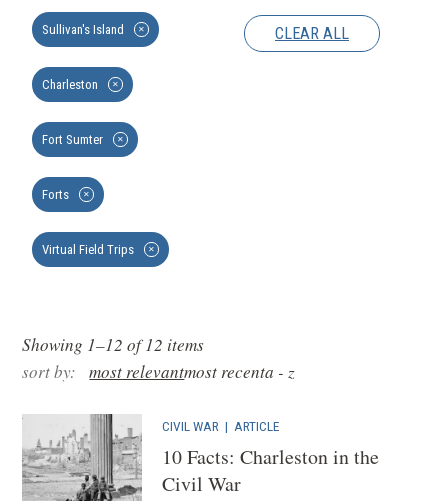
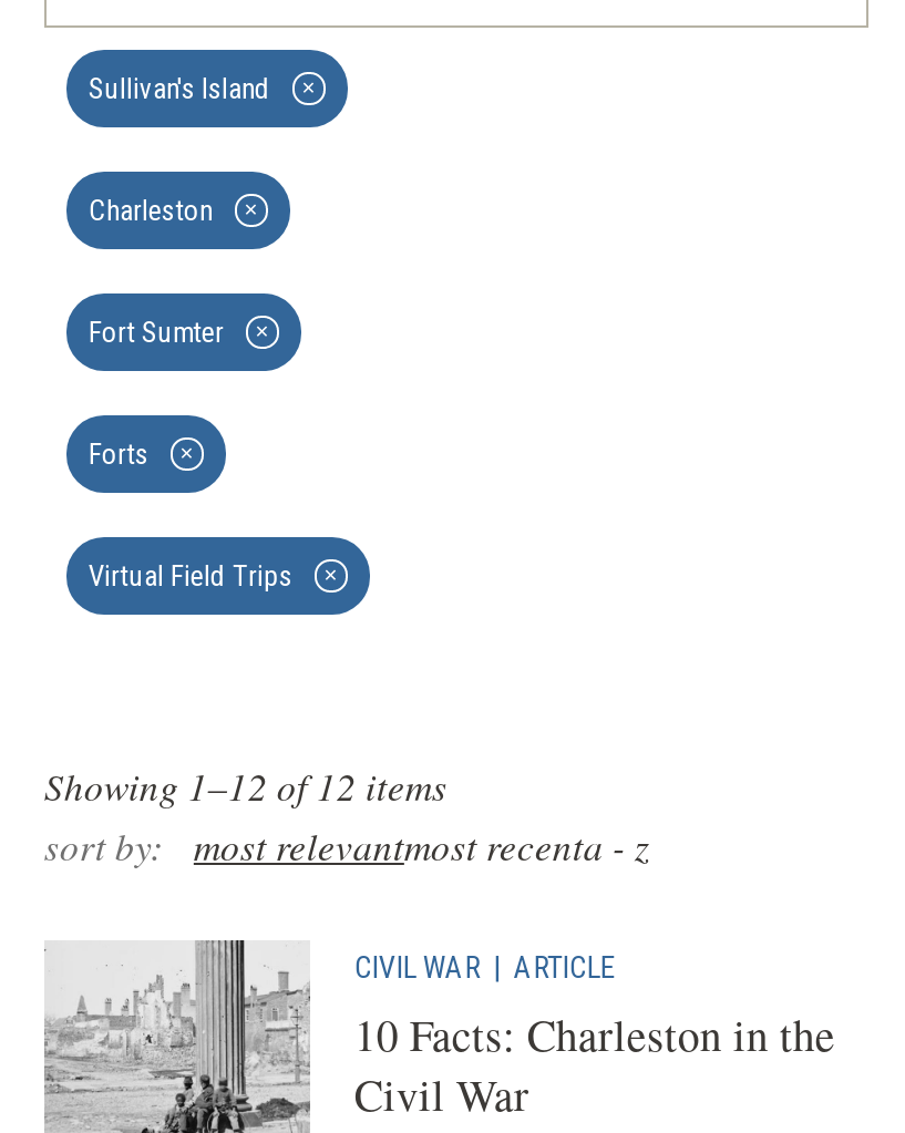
- CLEAR ALL
